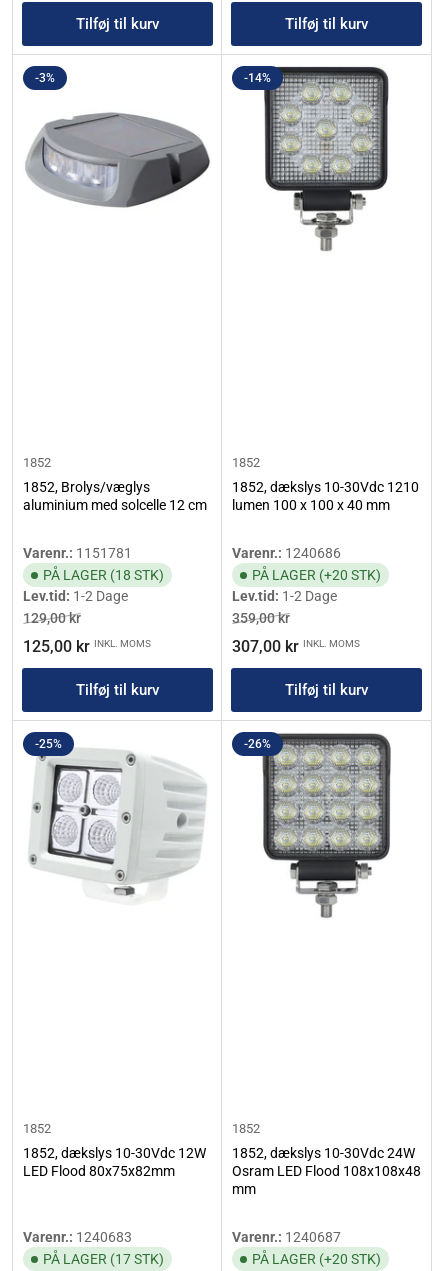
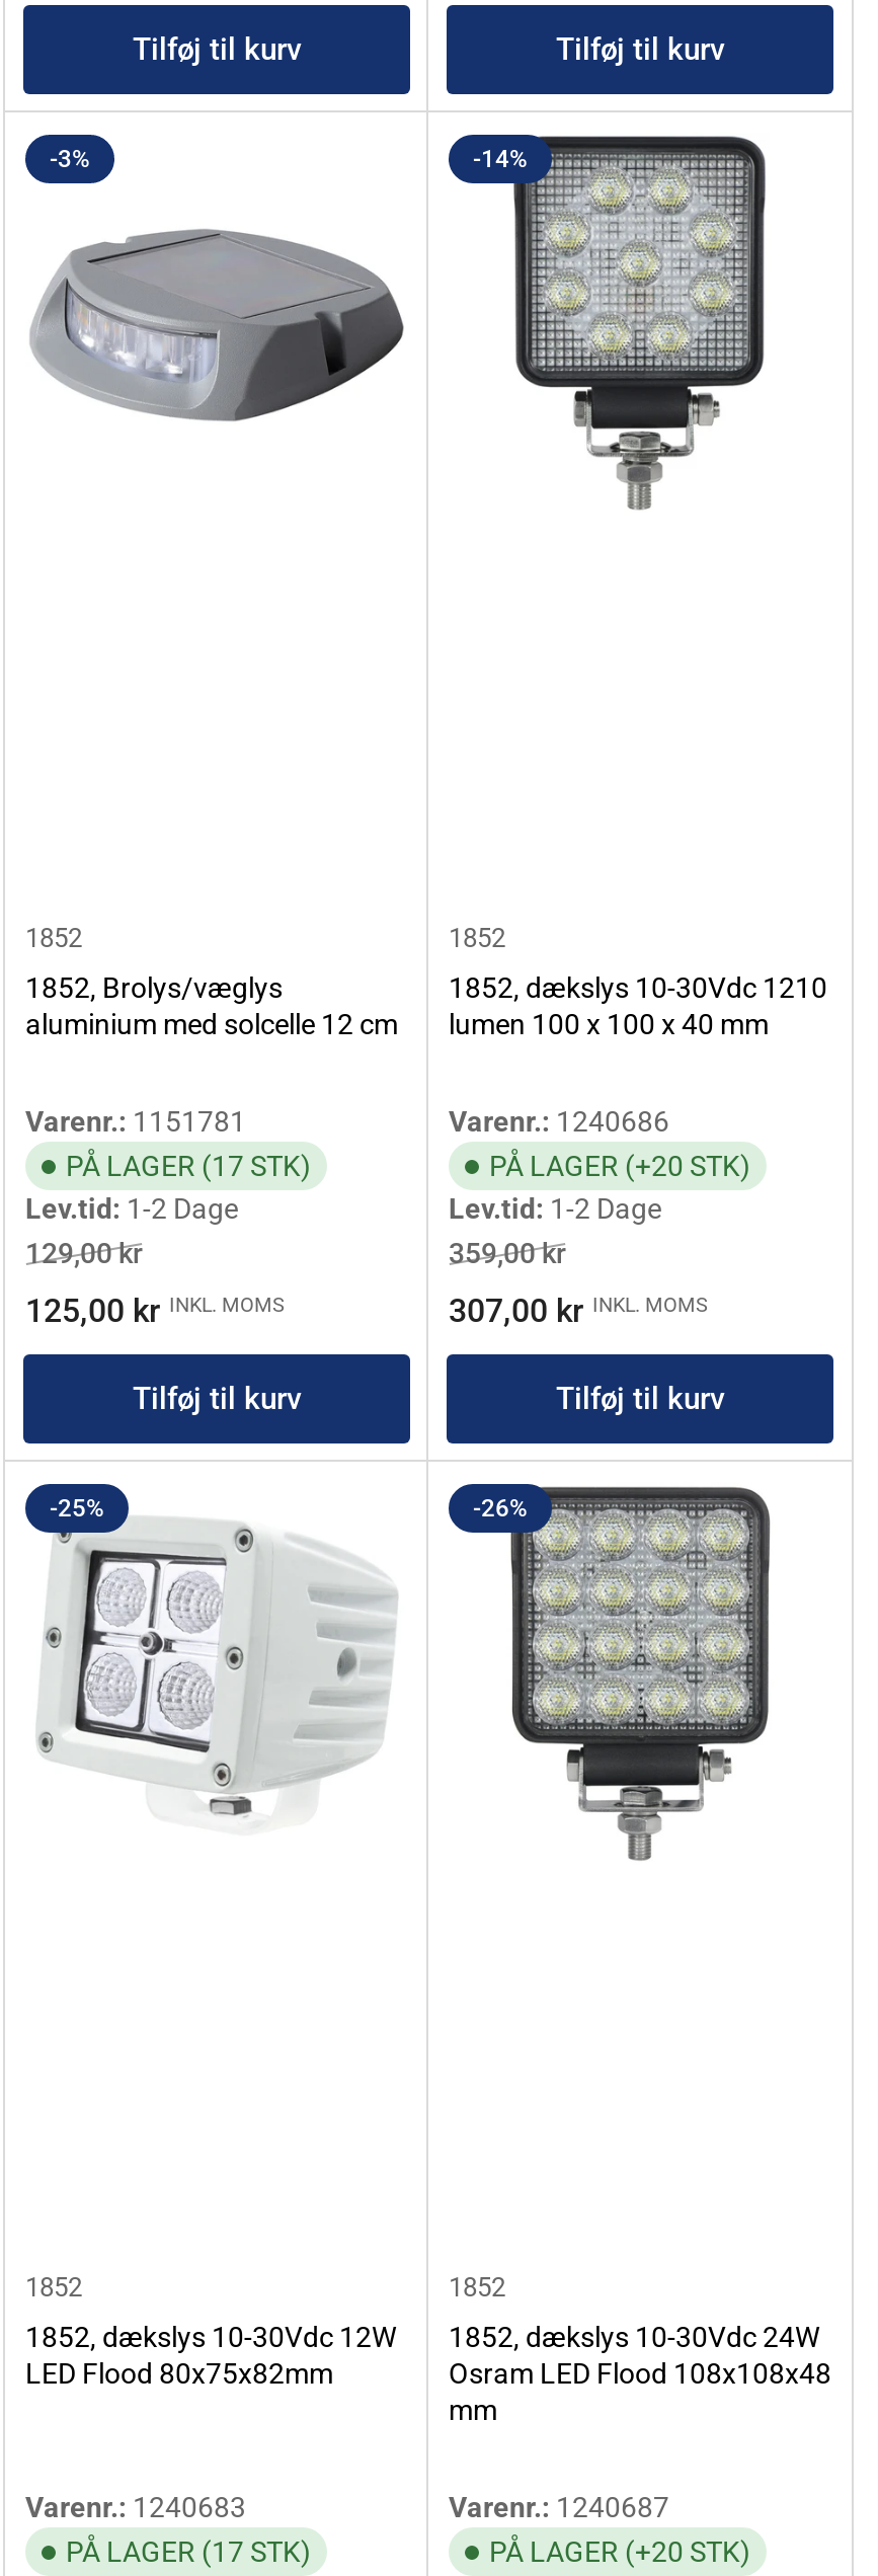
- PÅ LAGER (18 STK)
+ PÅ LAGER (17 STK)
